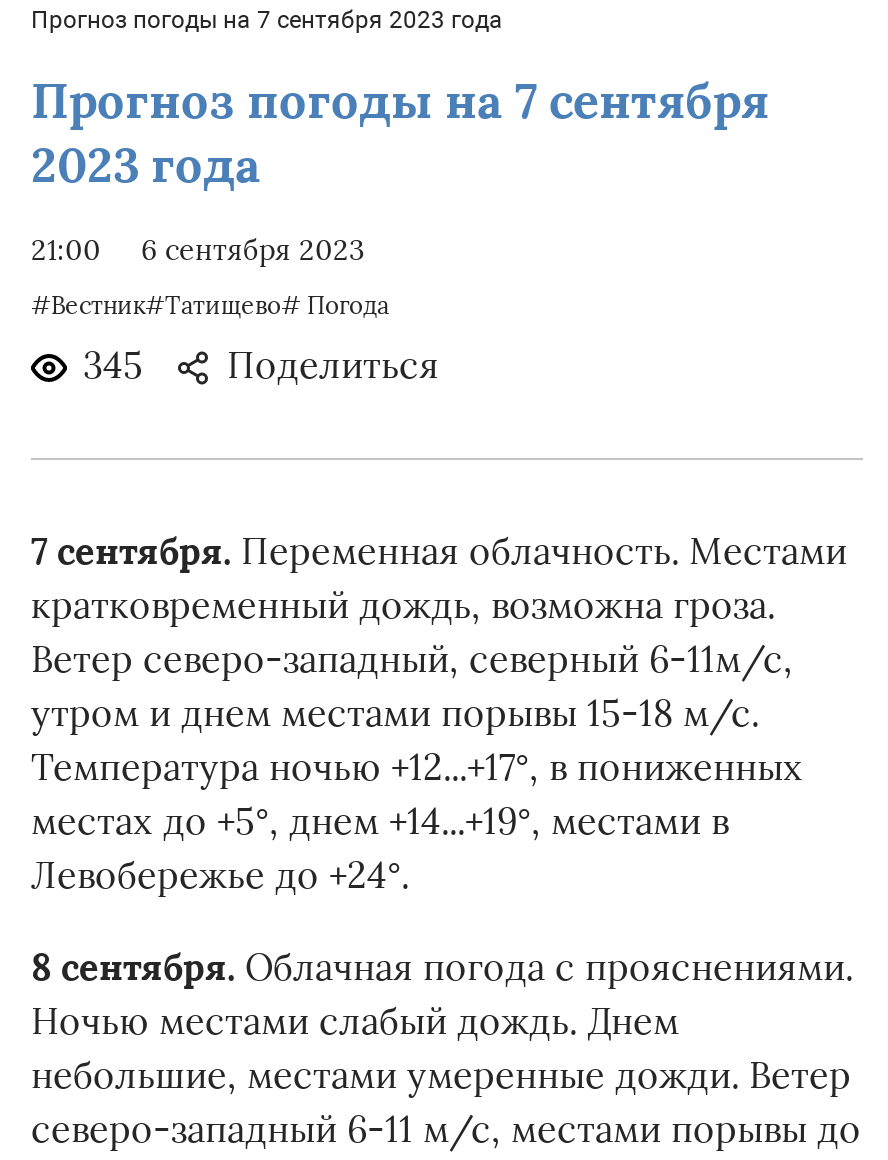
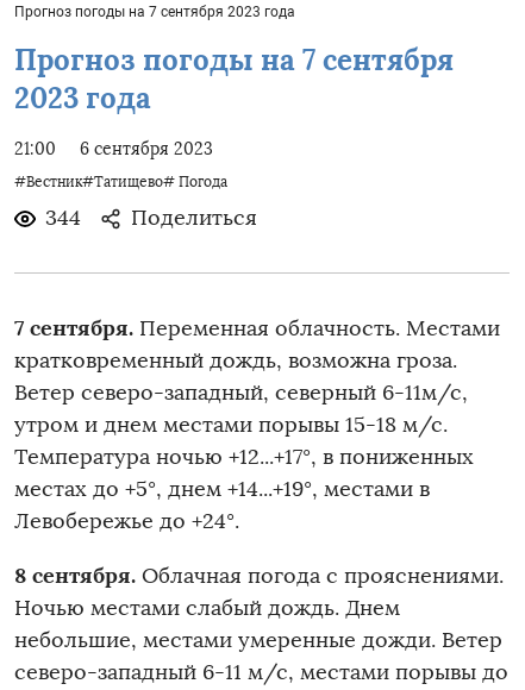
- 345 Поделиться
+ 344 Поделиться
